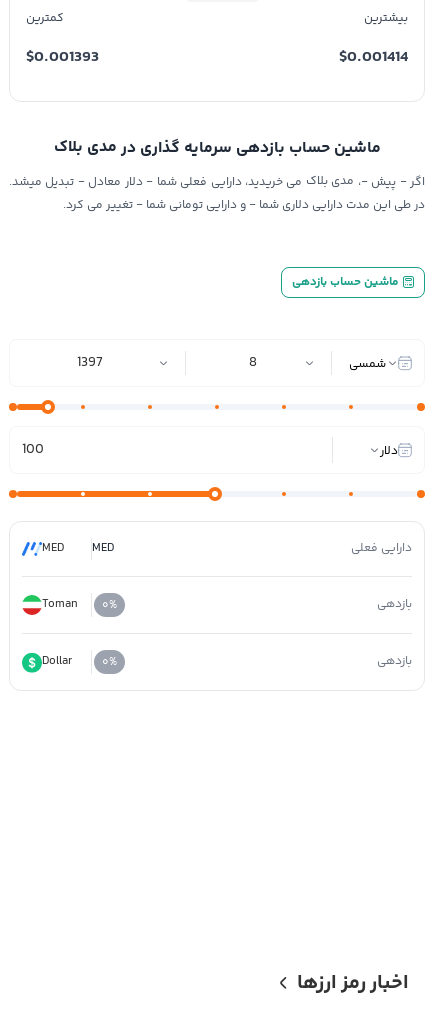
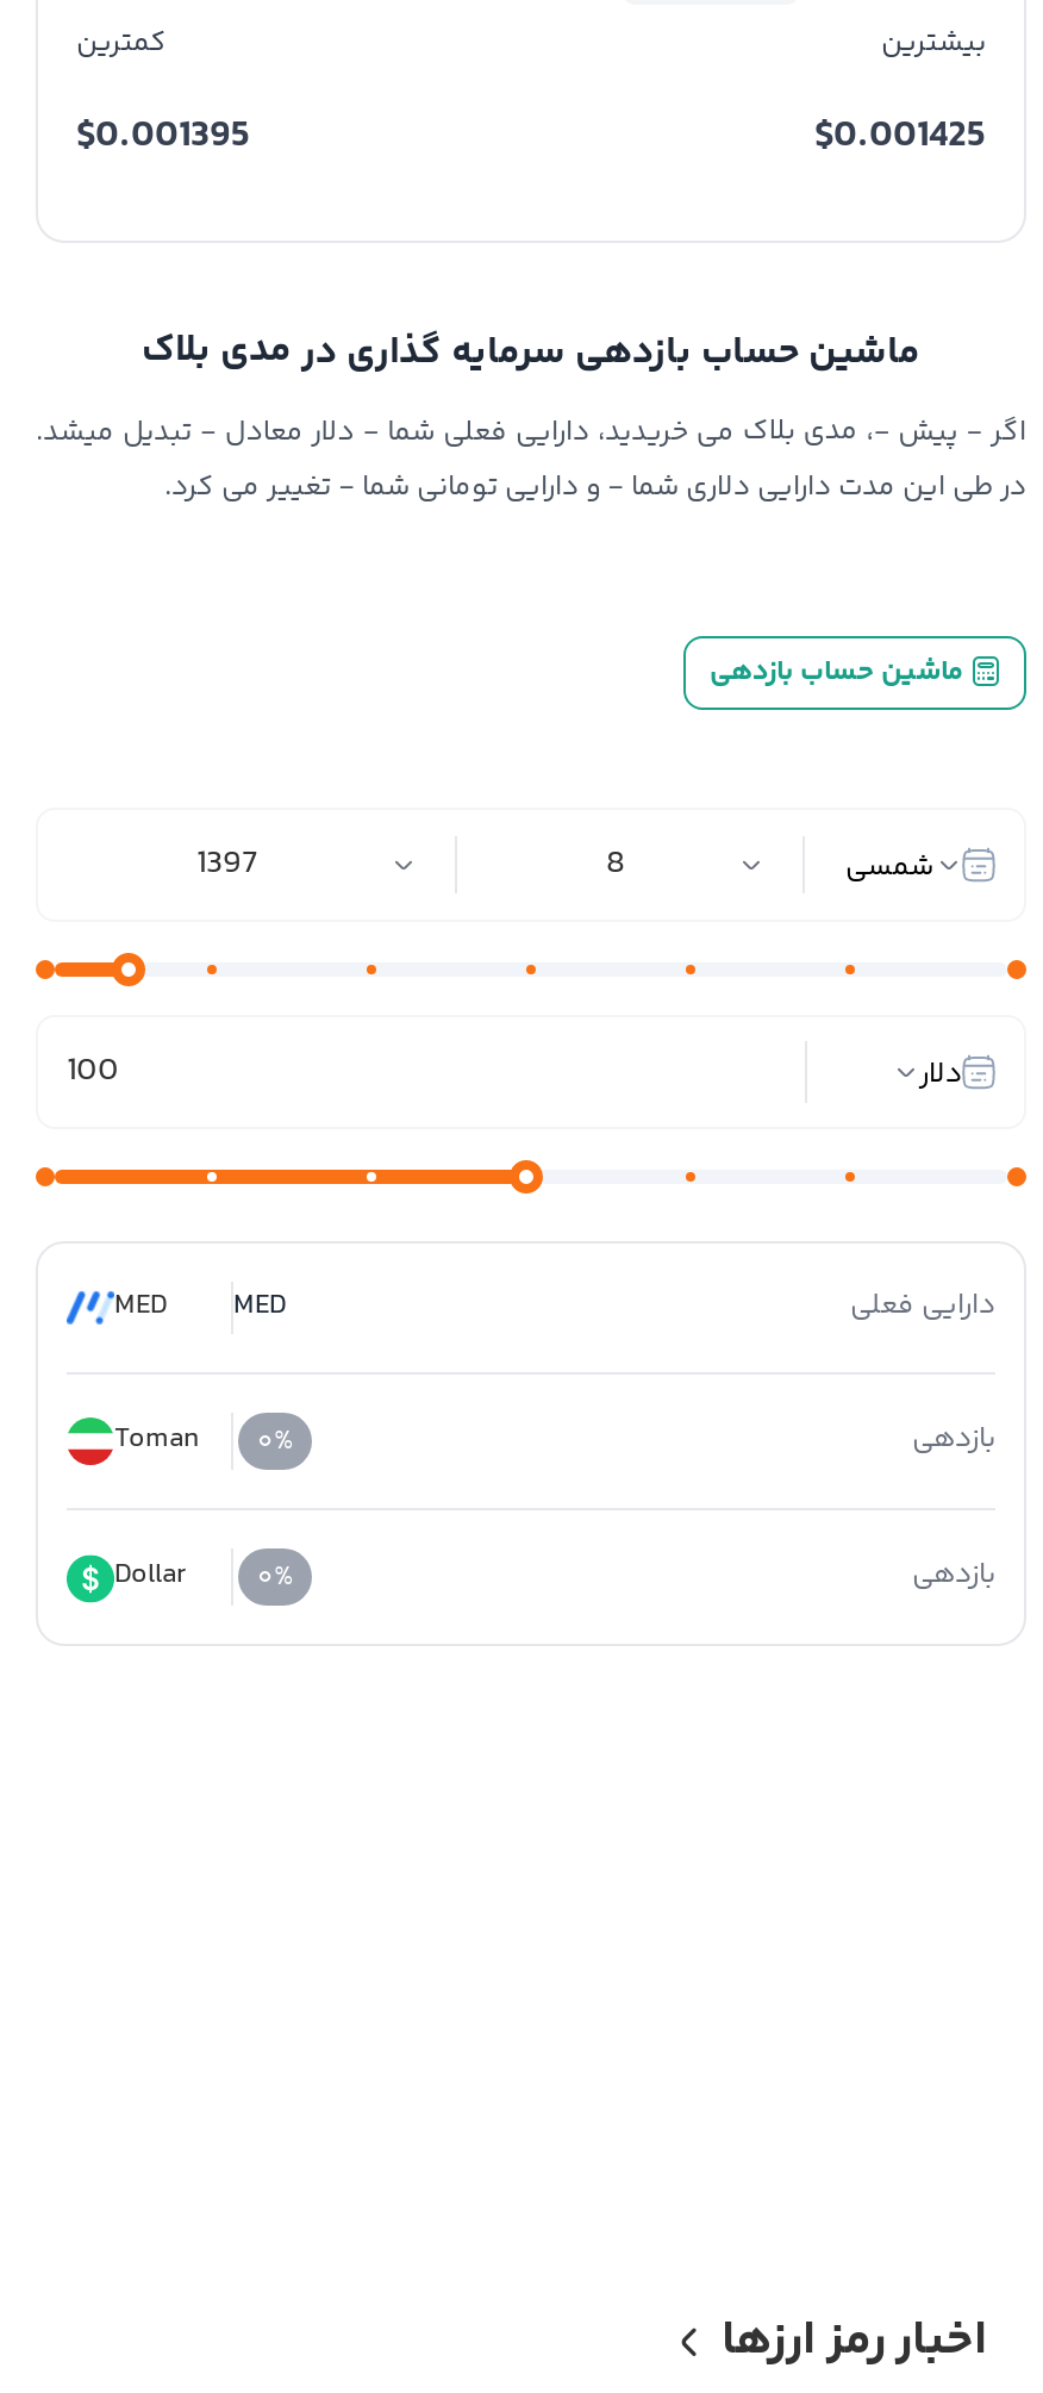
- $0.001393
+ $0.001395

- $0.001414
+ $0.001425
